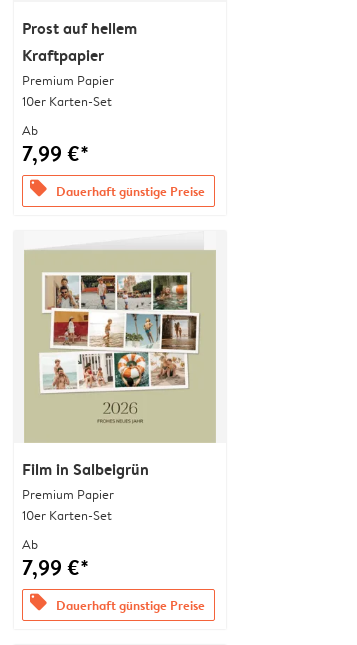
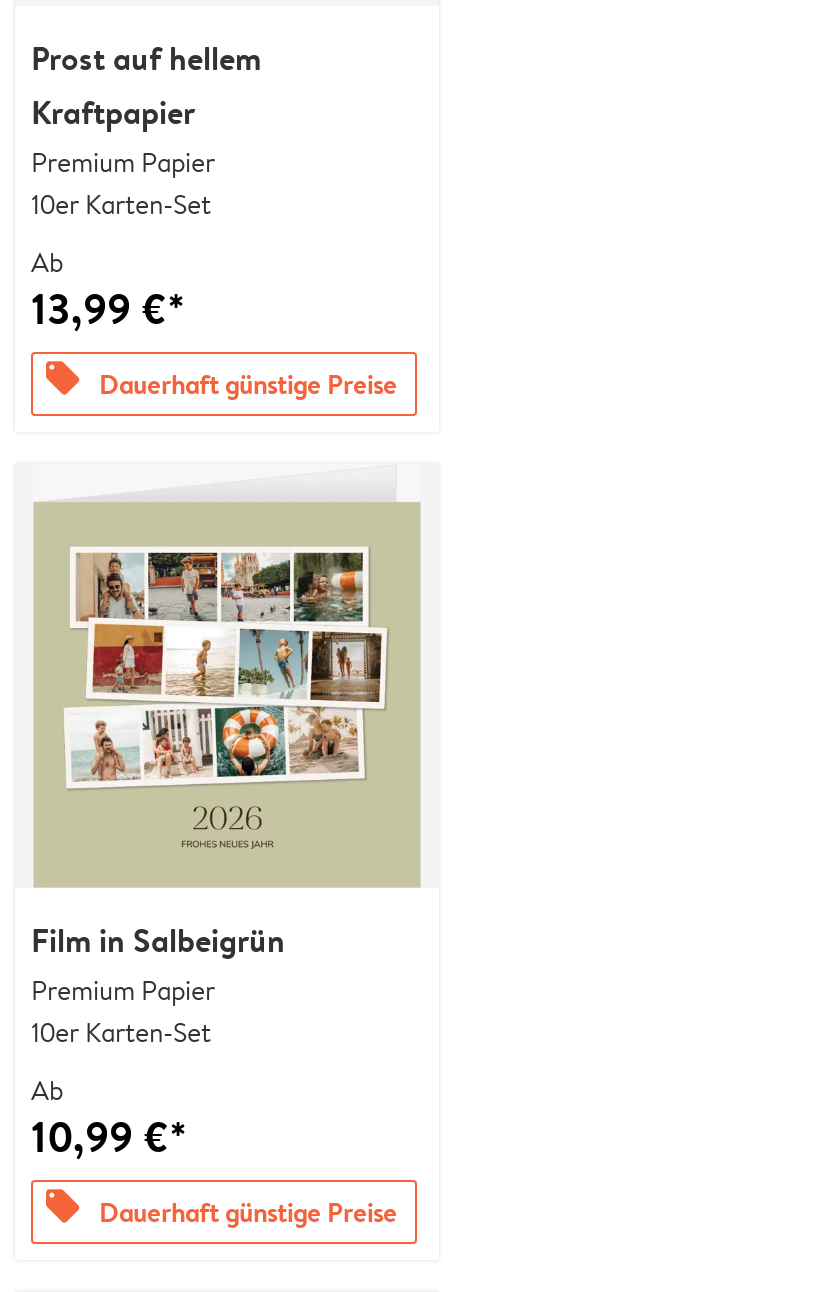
- 7,99 €*
+ 13,99 €*

- 7,99 €*
+ 10,99 €*
